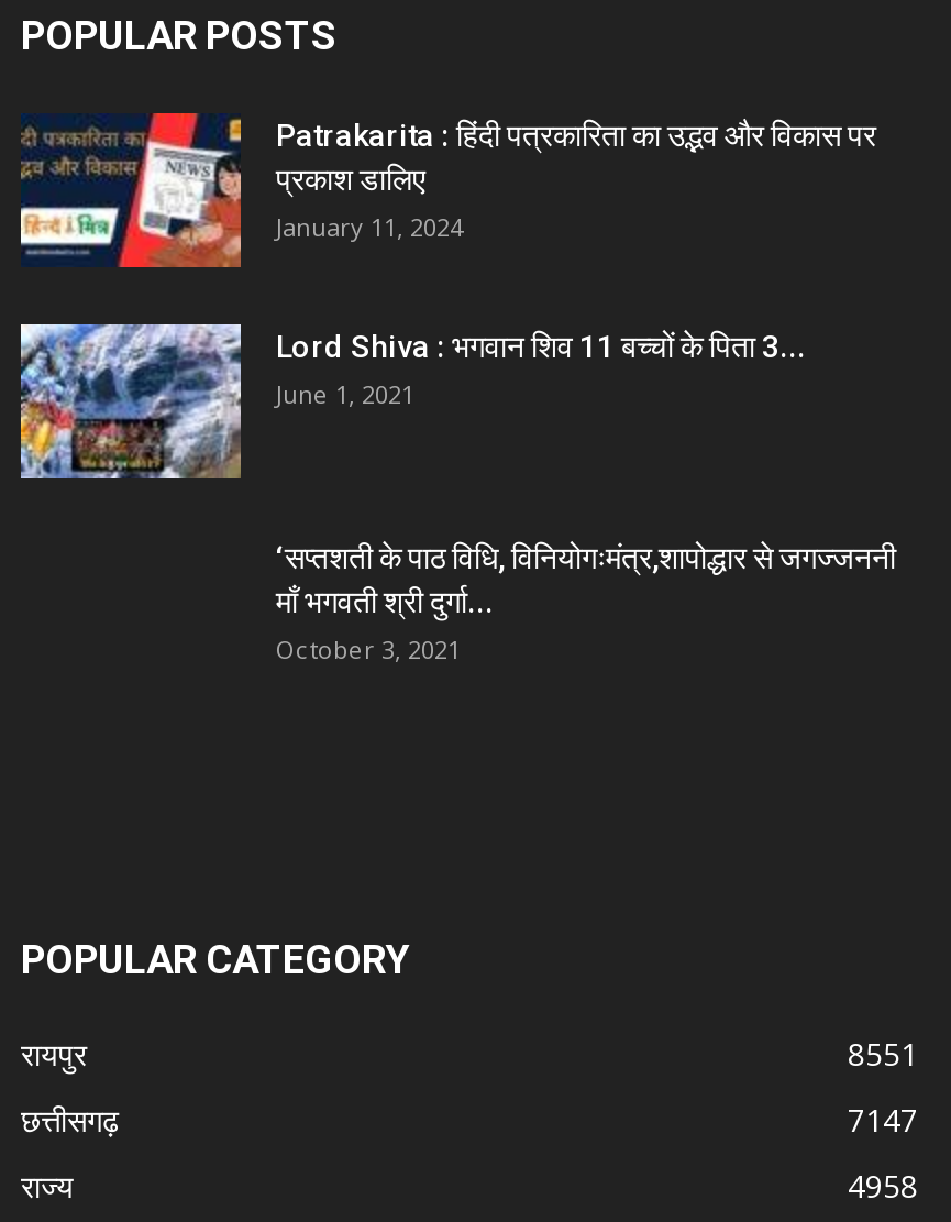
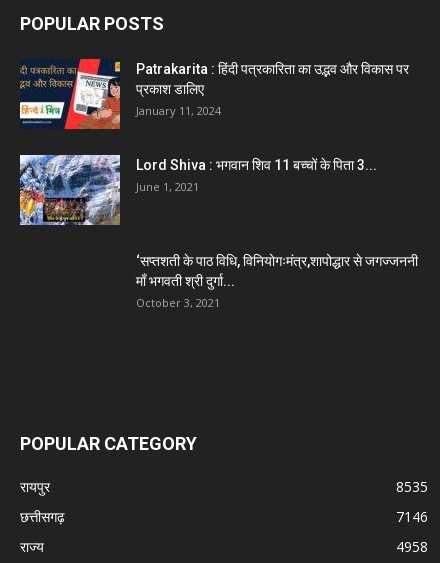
- 8551
+ 8535

- 7147
+ 7146
